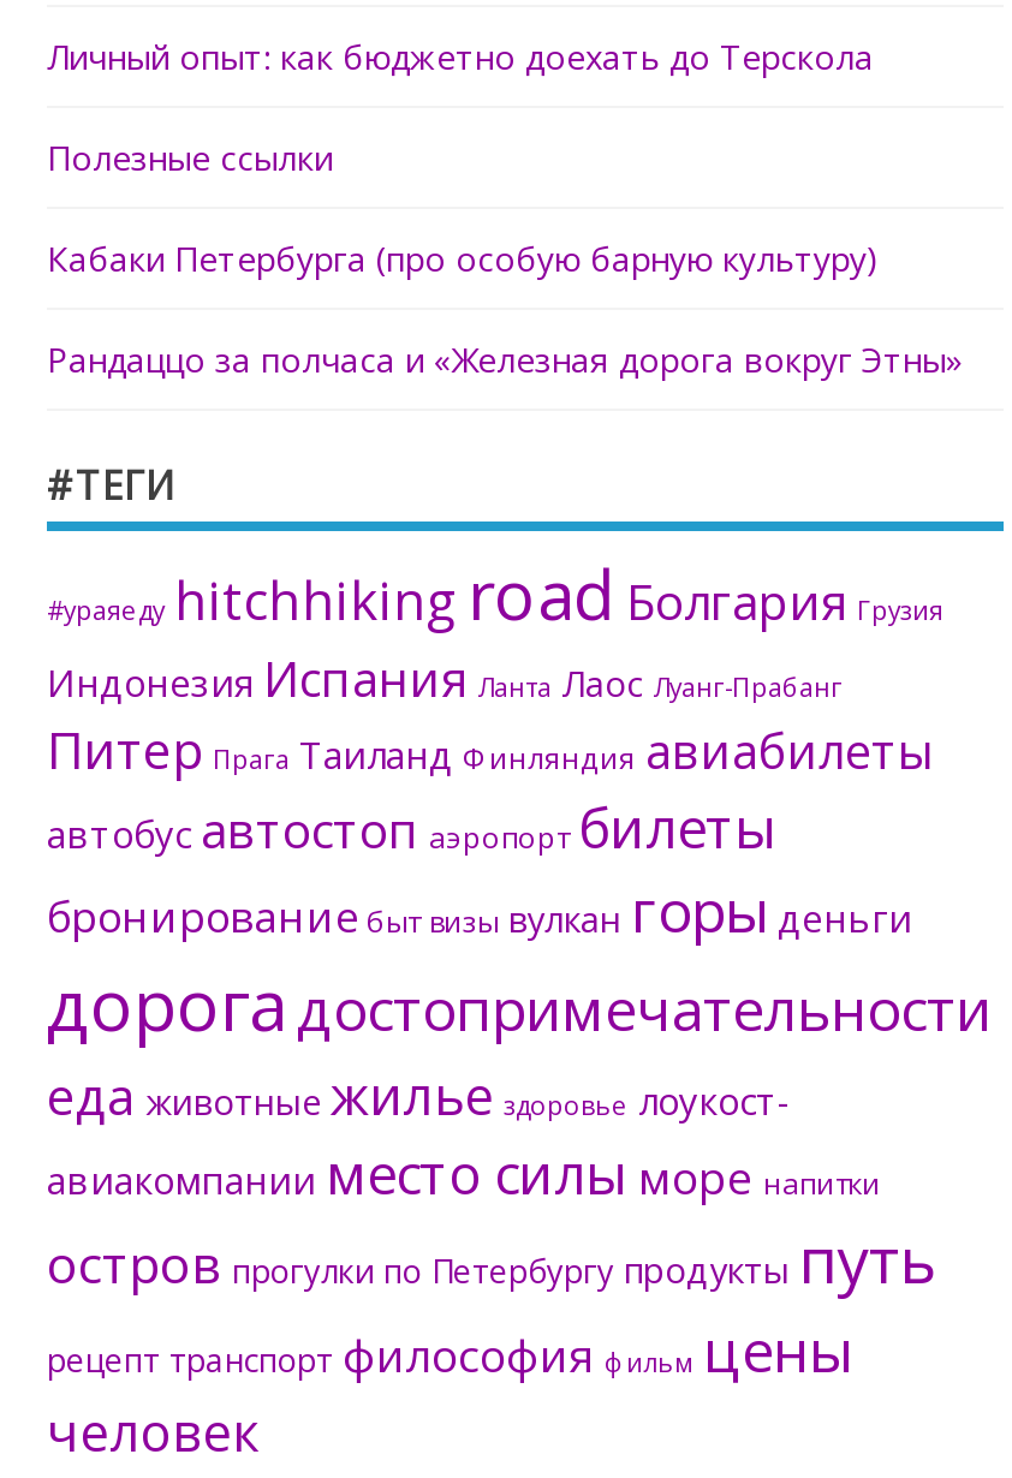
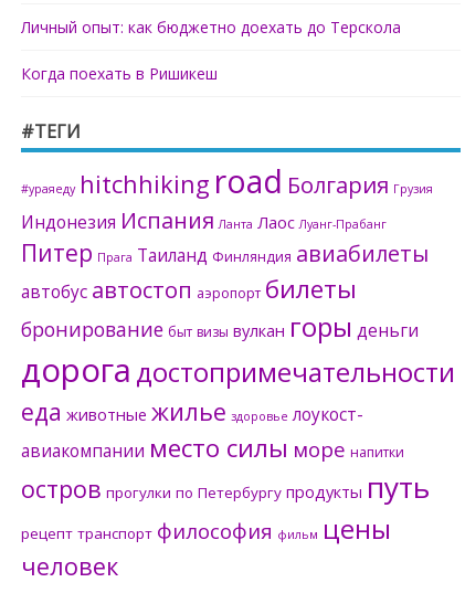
- Полезные ссылки
- Кабаки Петербурга (про особую барную культуру)
- Рандаццо за полчаса и «Железная дорога вокруг Этны»
+ Когда поехать в Ришикеш
